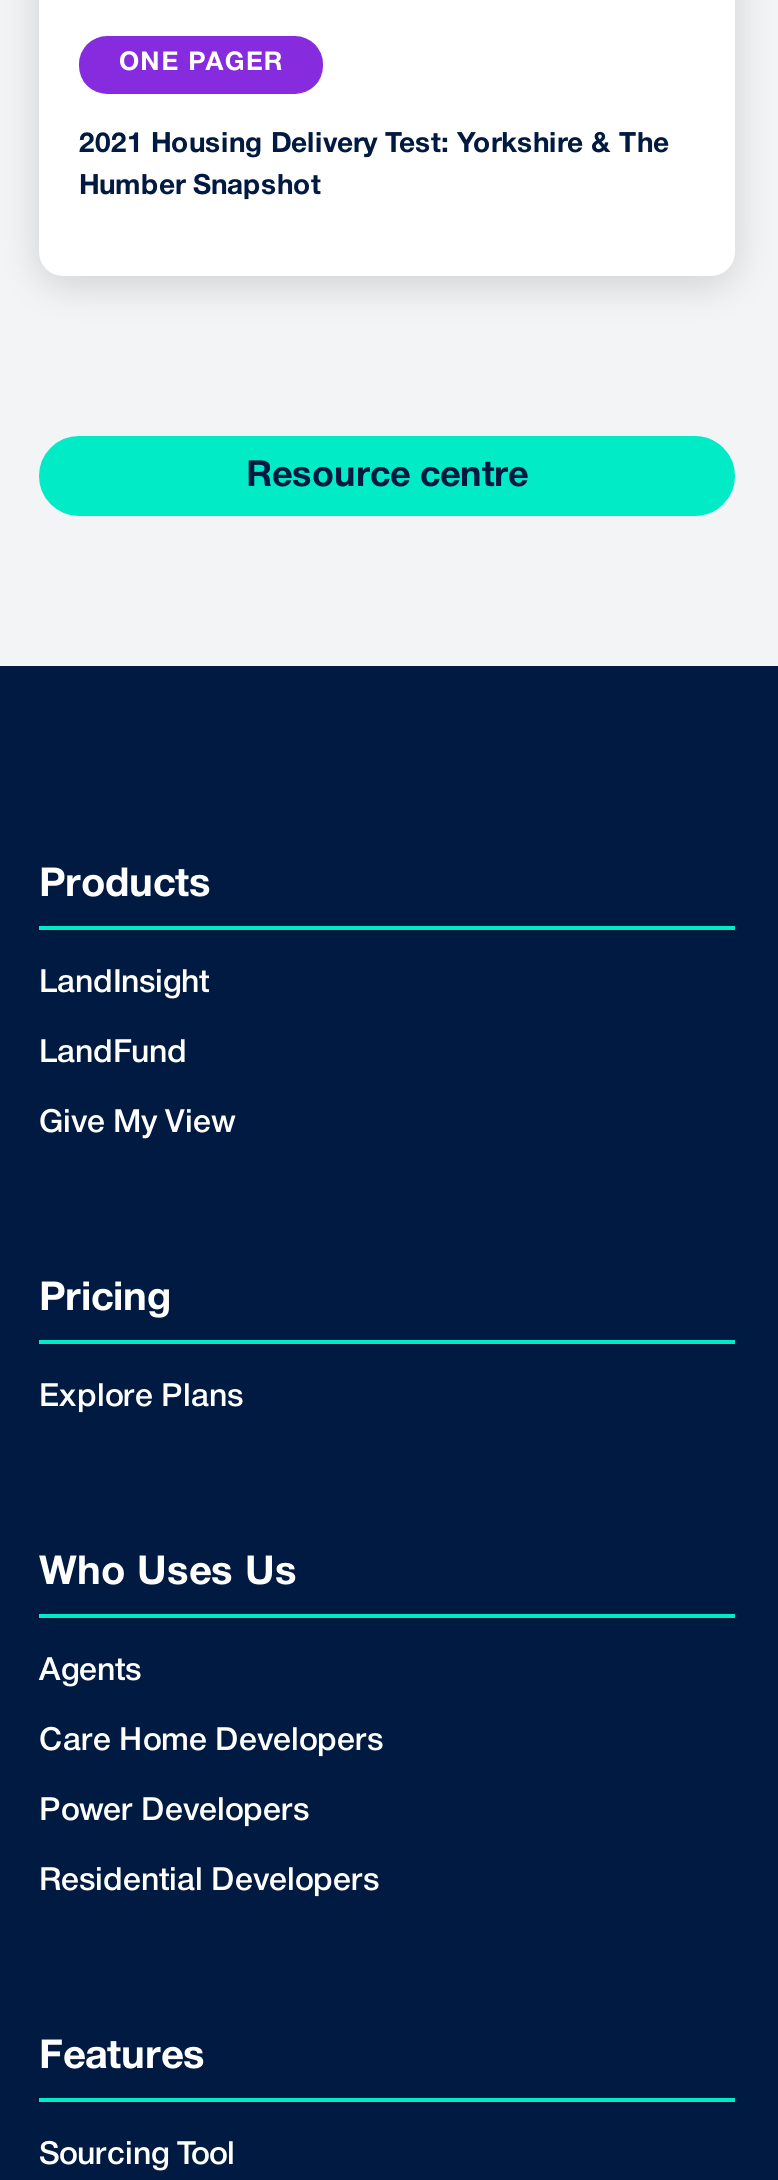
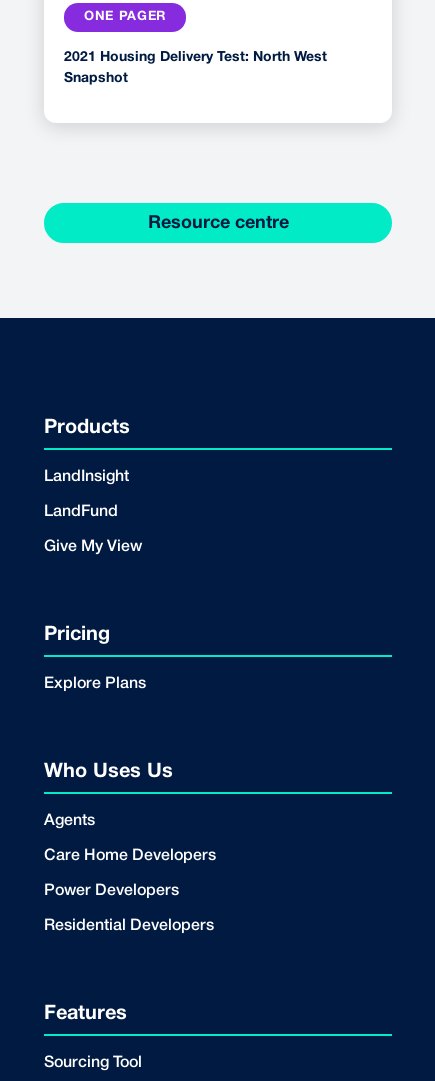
- 2021 Housing Delivery Test: Yorkshire & The
+ 2021 Housing Delivery Test: North West

- Humber Snapshot
+ Snapshot
